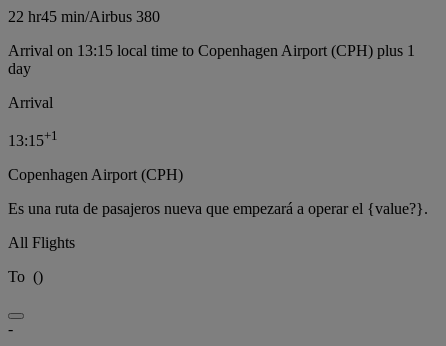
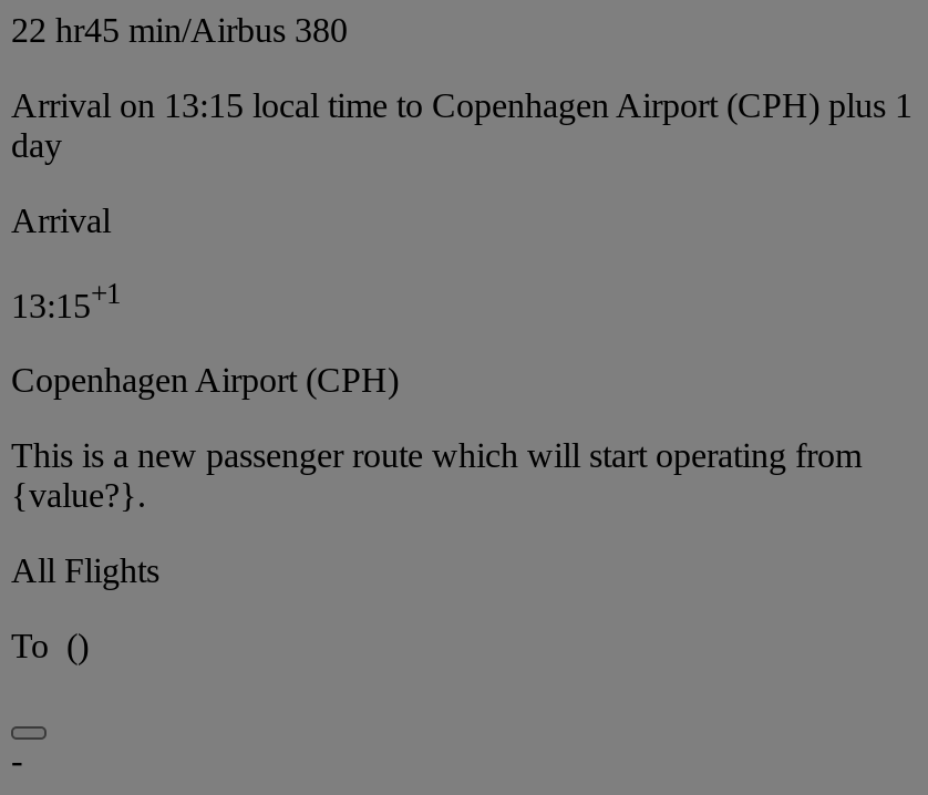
- Es una ruta de pasajeros nueva que empezará a operar el {value?}.
+ This is a new passenger route which will start operating from
+ {value?}.
